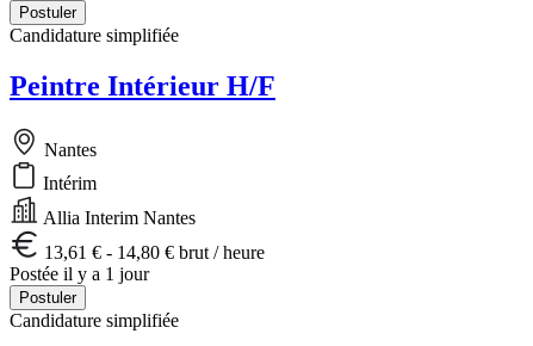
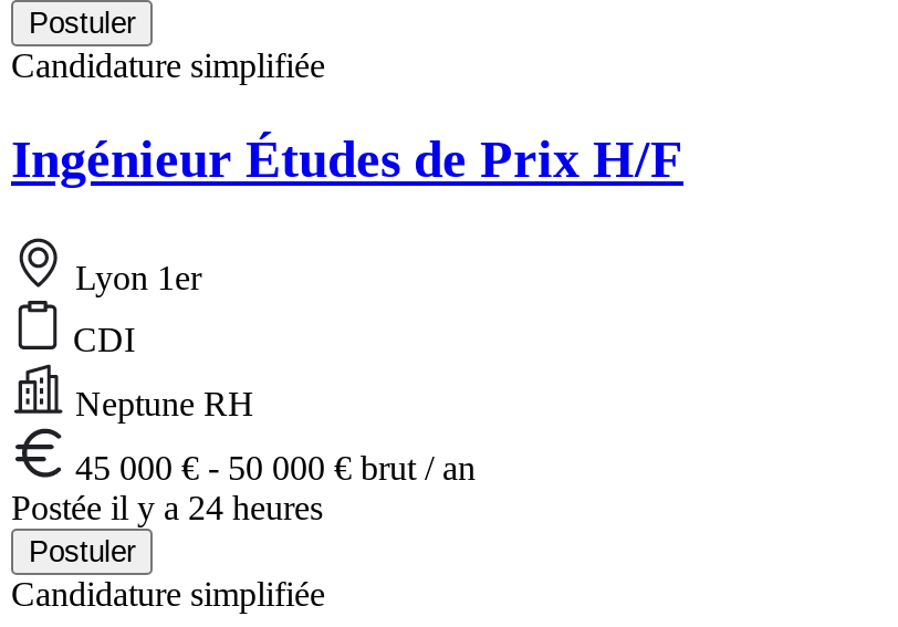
- Peintre Intérieur H/F
+ Ingénieur Études de Prix H/F

- Nantes
+ Lyon 1er

- Intérim
+ CDI

- Allia Interim Nantes
+ Neptune RH

- 13,61 € - 14,80 € brut / heure
- Postée il y a 1 jour
+ 45 000 € - 50 000 € brut / an
+ Postée il y a 24 heures
